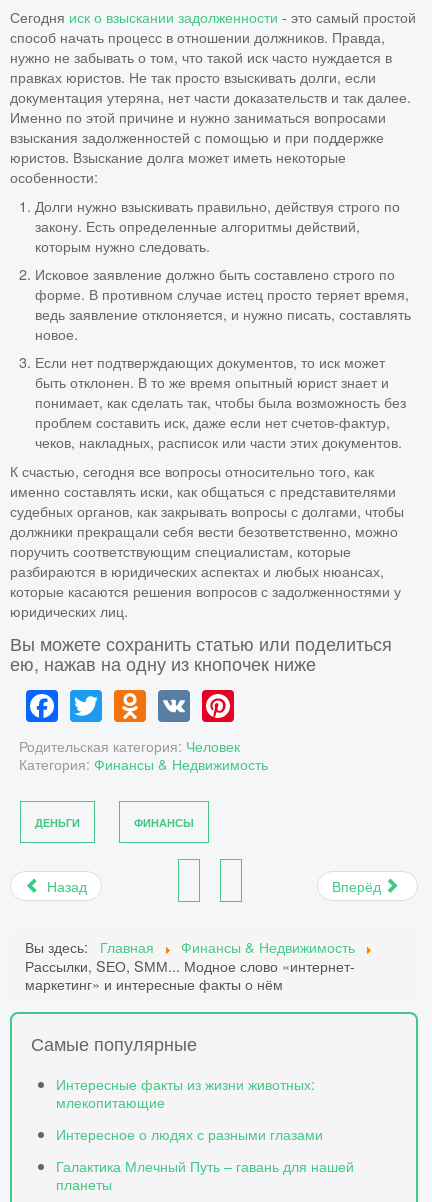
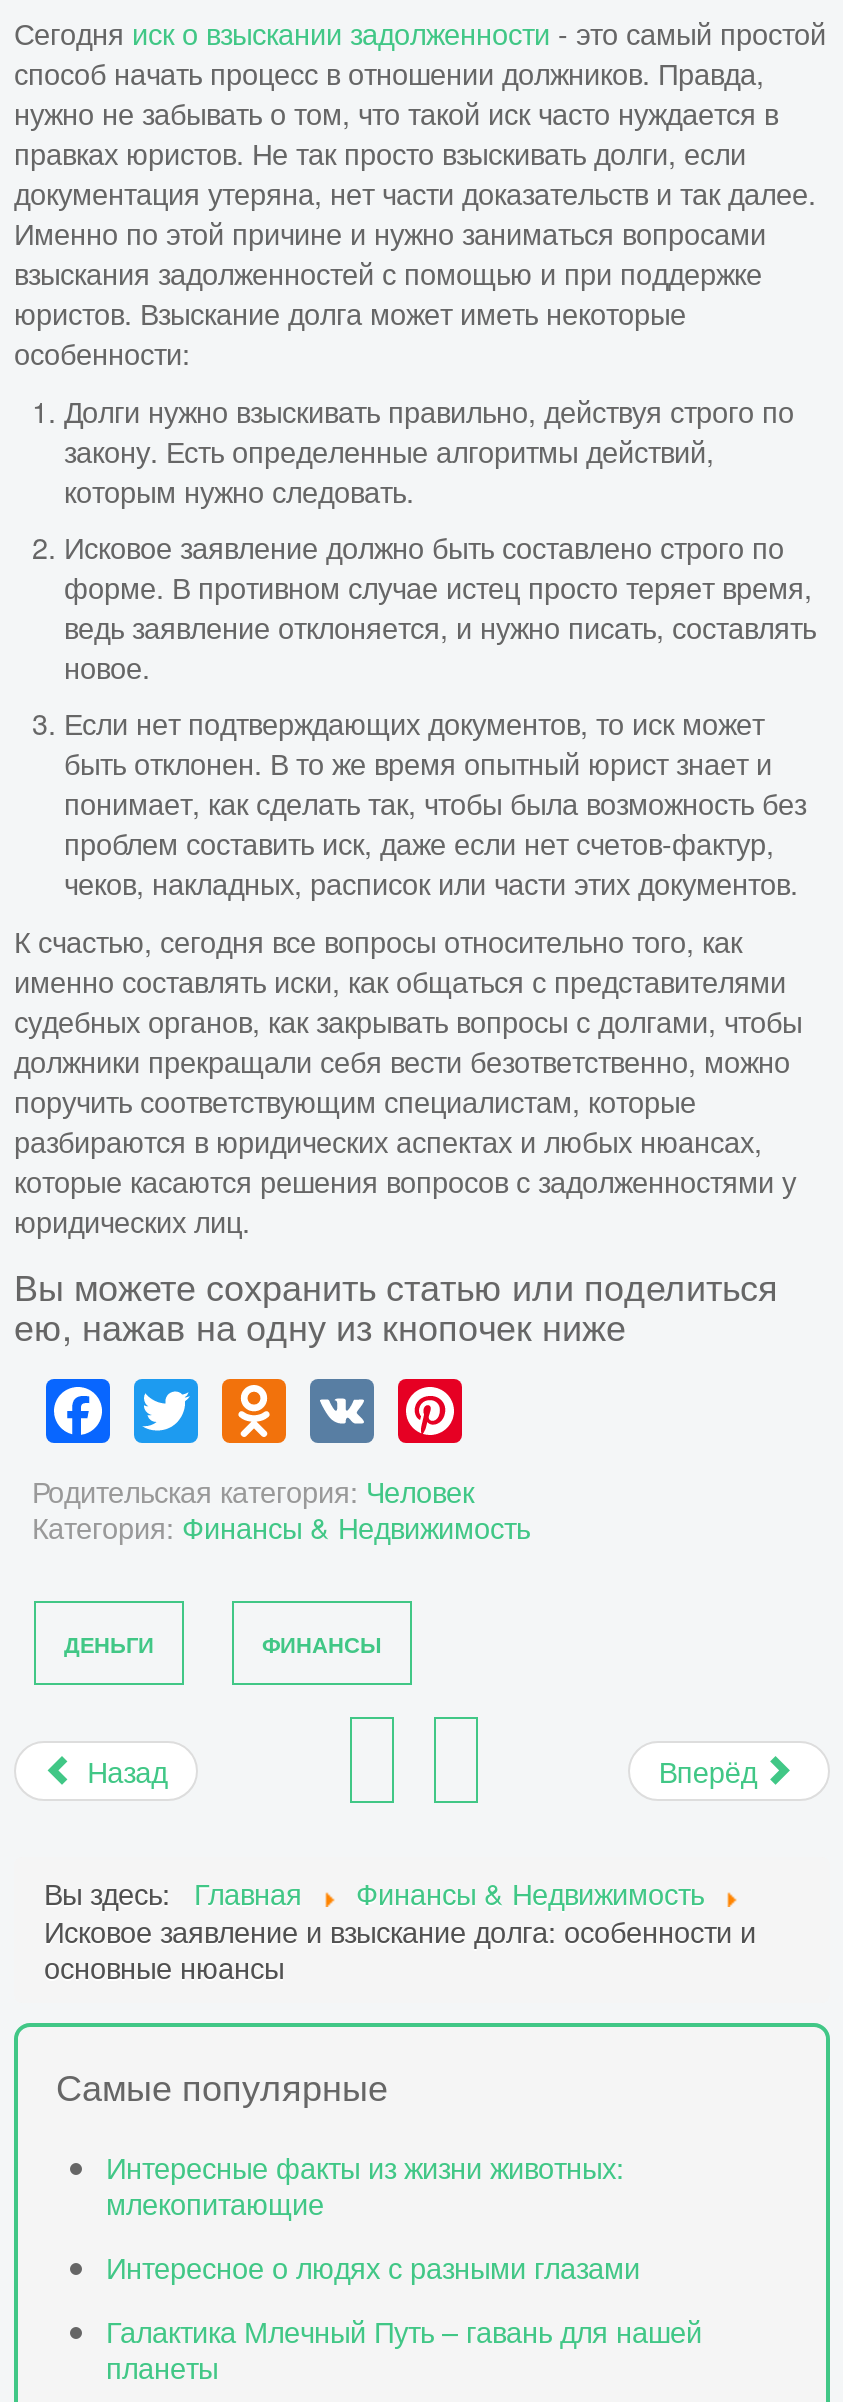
- Рассылки, SЕО, SММ... Модное слово «интернет-
- маркетинг» и интересные факты о нём
+ Исковое заявление и взыскание долга: особенности и
+ основные нюансы
